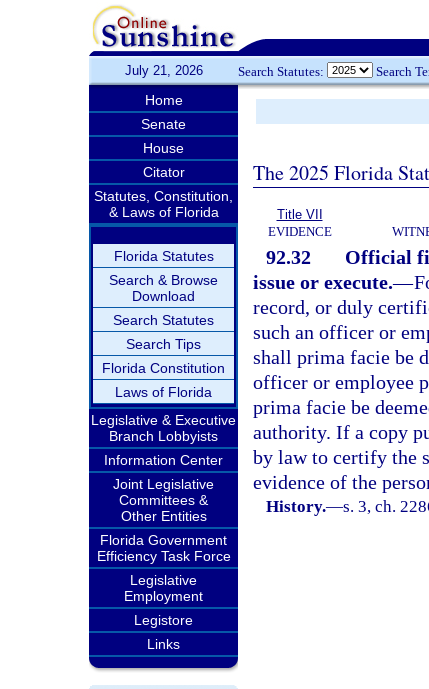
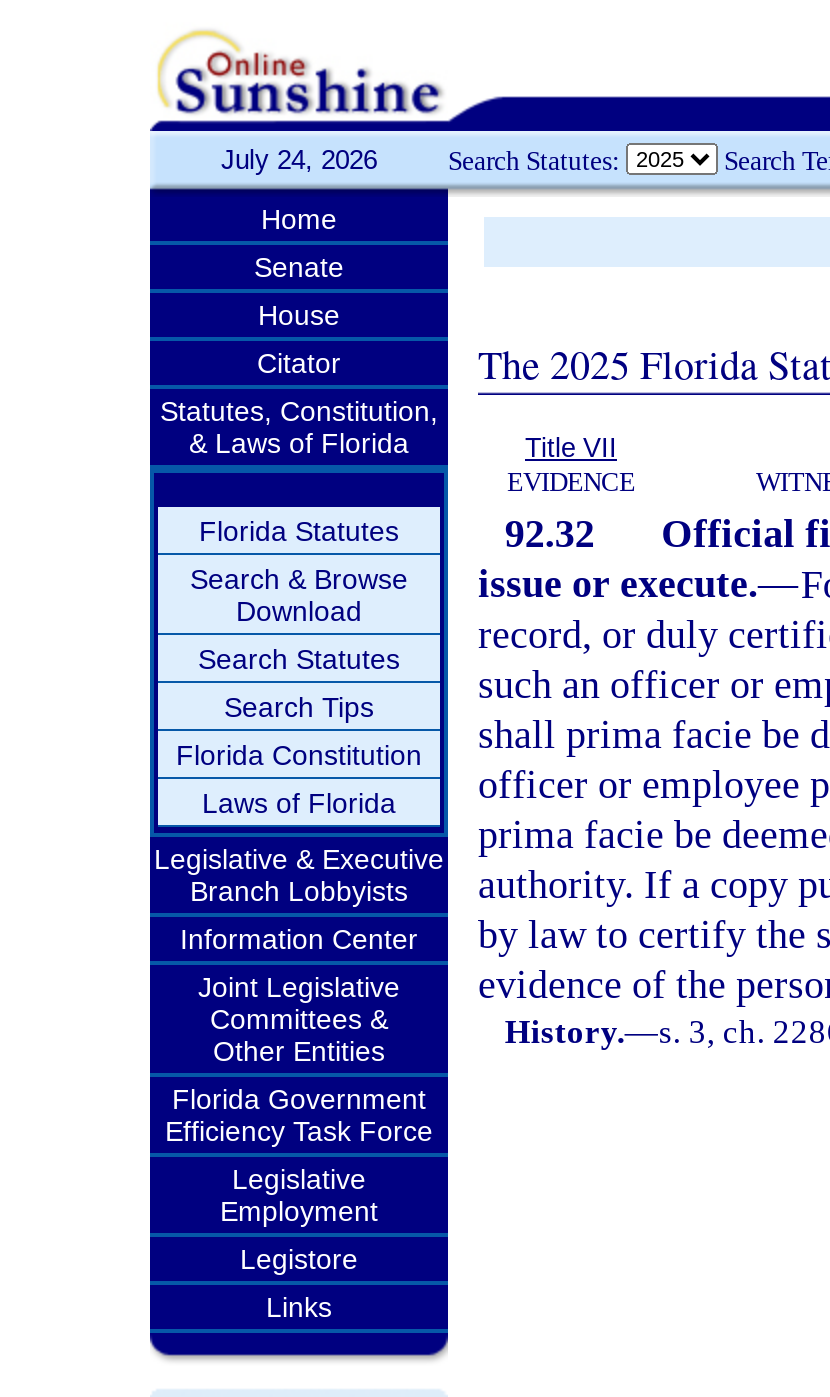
- July 21, 2026
+ July 24, 2026
